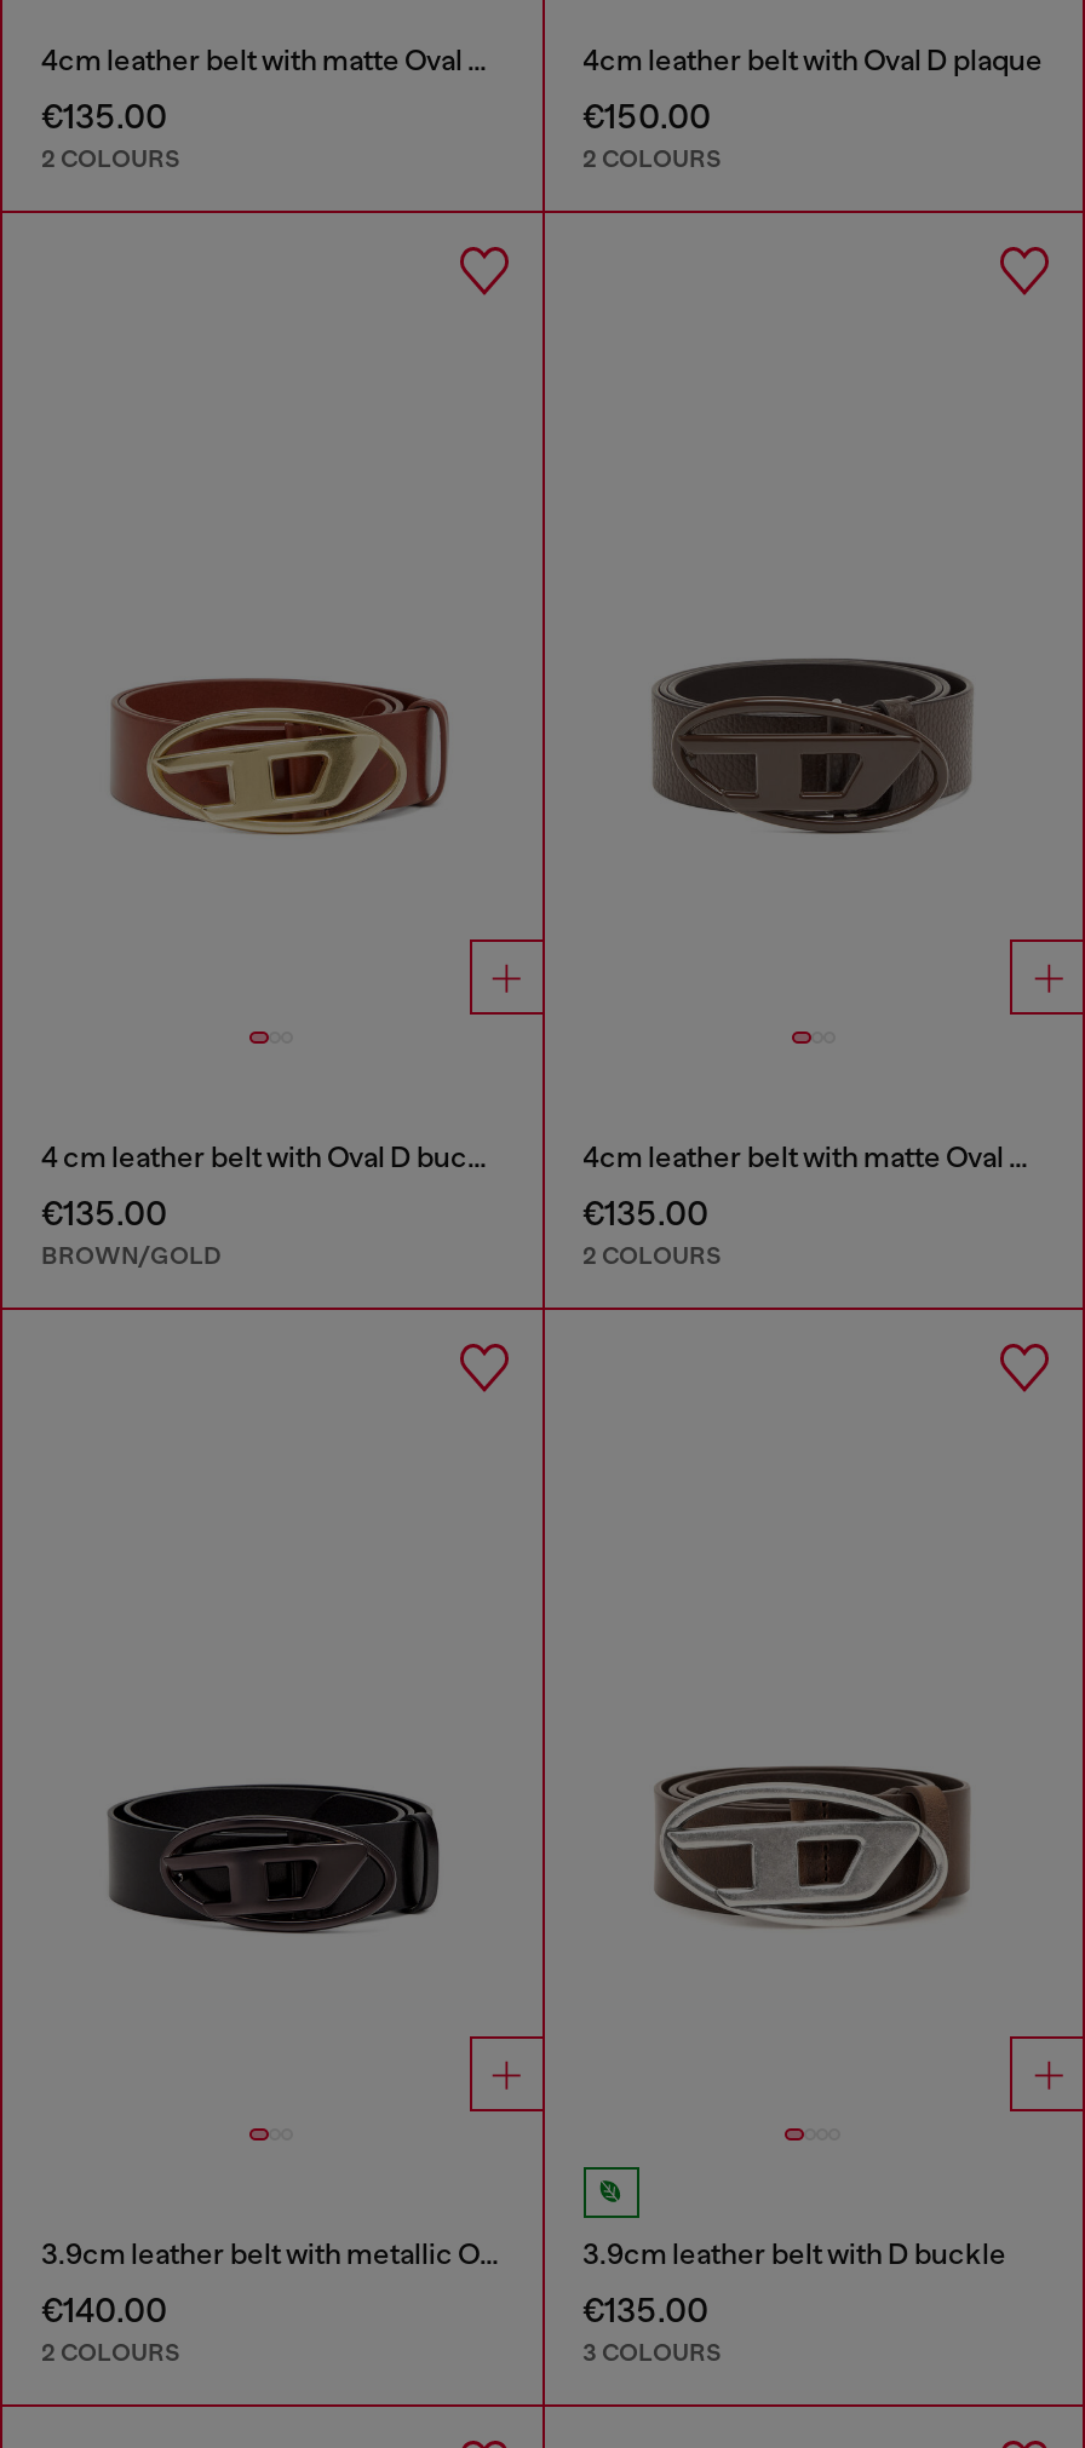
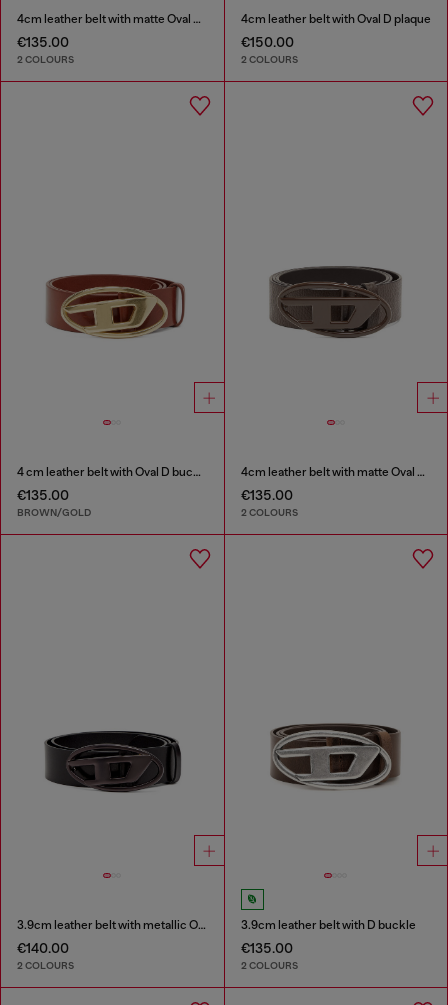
- 3 COLOURS
+ 2 COLOURS
